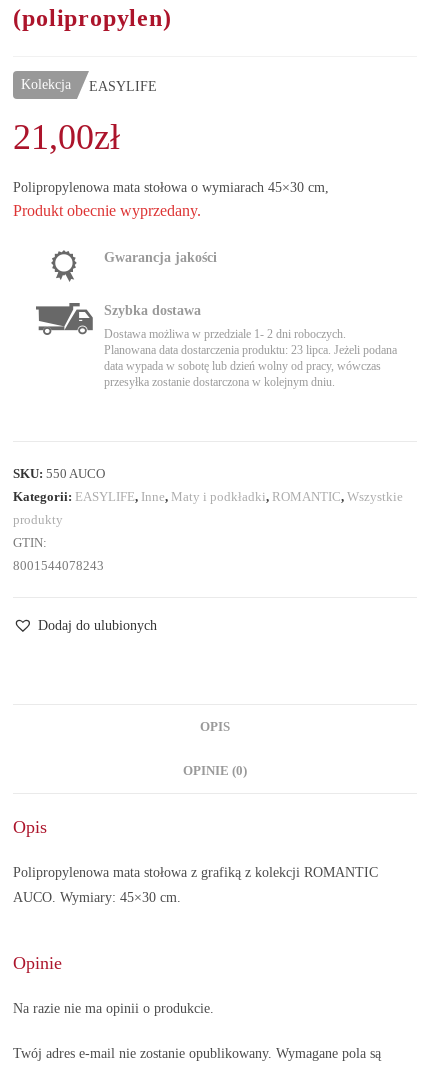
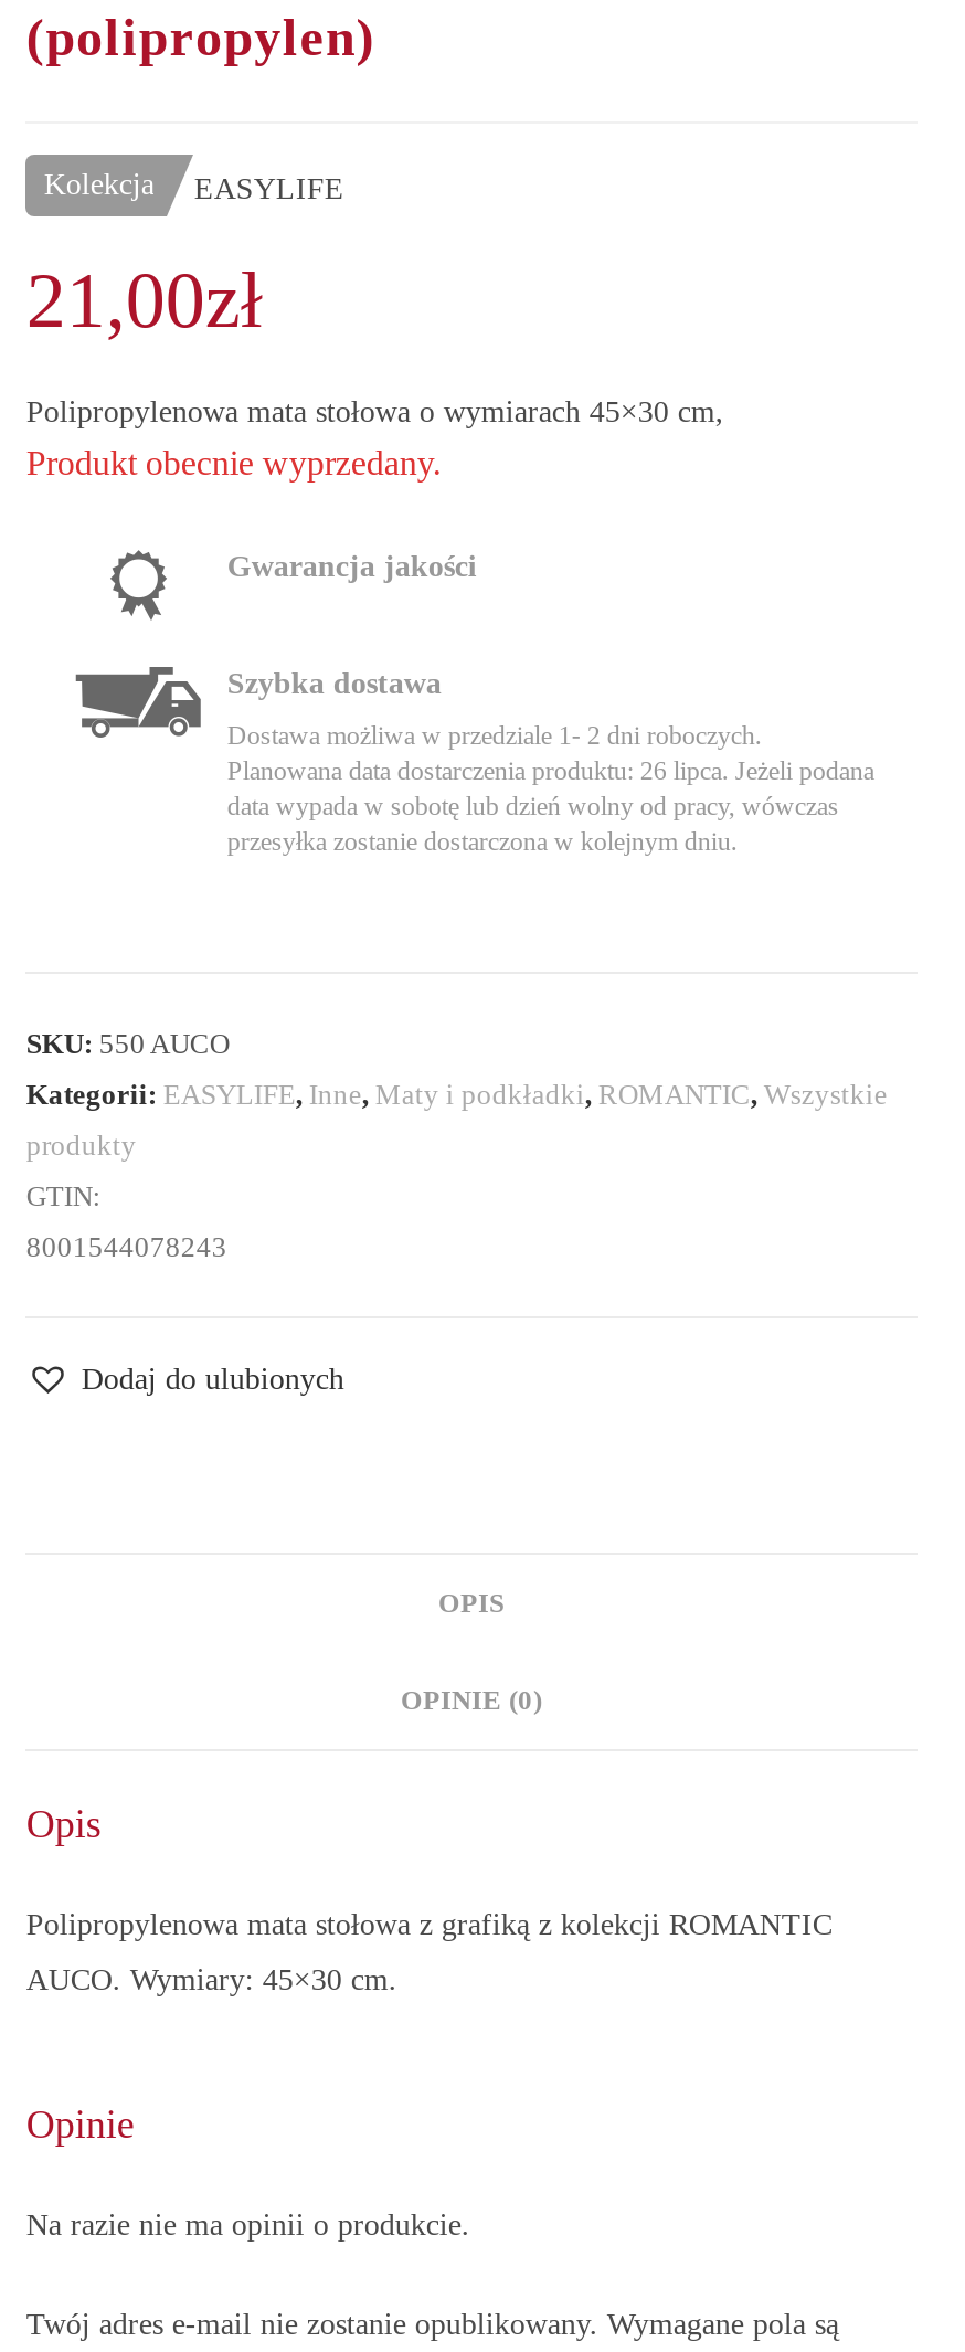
- Planowana data dostarczenia produktu: 23 lipca. Jeżeli podana
+ Planowana data dostarczenia produktu: 26 lipca. Jeżeli podana
